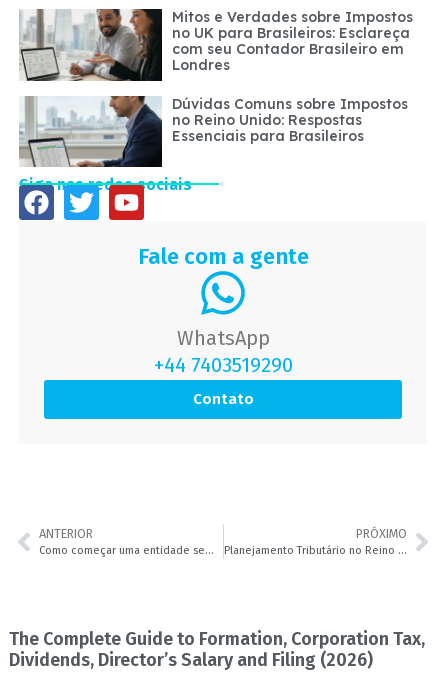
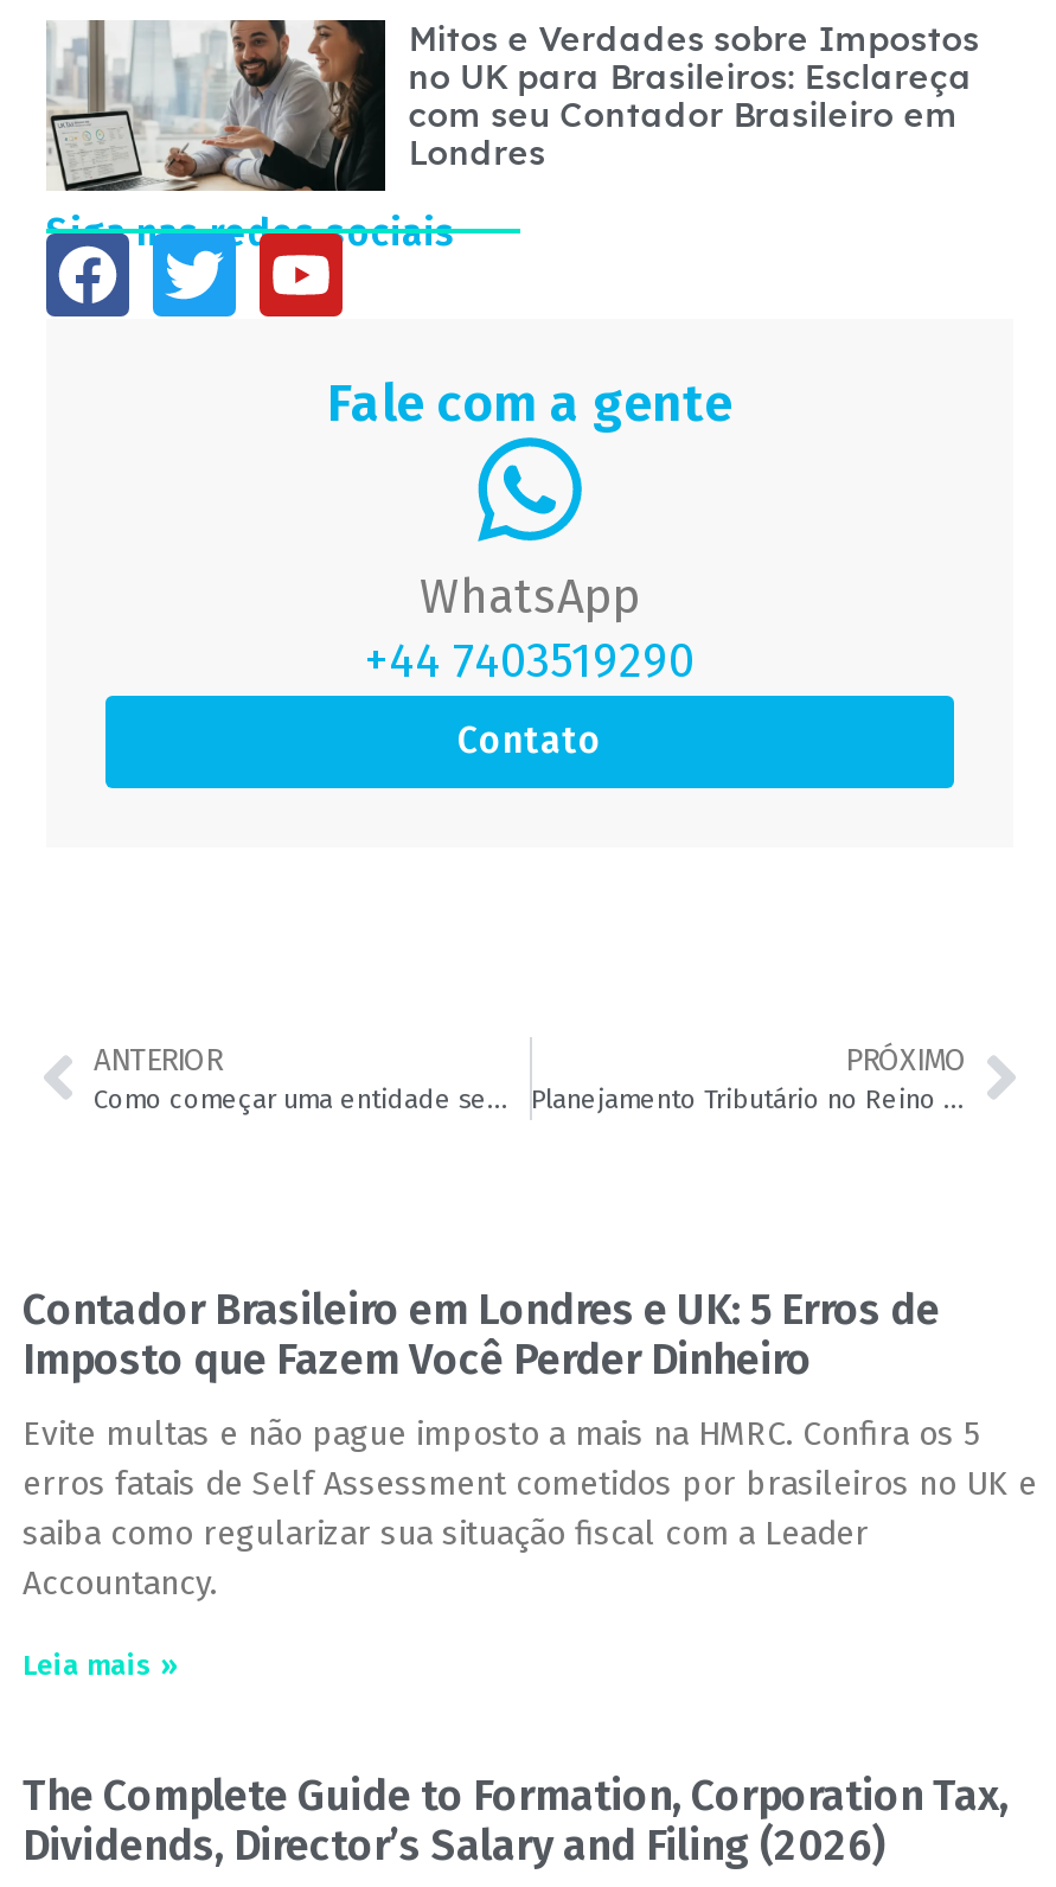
- [image]
- Dúvidas Comuns sobre Impostos
- no Reino Unido: Respostas
- Essenciais para Brasileiros

moved up: [image] | Fale com a gente | WhatsApp | +44 7403519290 | Contato | ANTERIOR | PRÓXIMO

+ Contador Brasileiro em Londres e UK: 5 Erros de
+ Imposto que Fazem Você Perder Dinheiro
+ Evite multas e não pague imposto a mais na HMRC. Confira os 5
+ erros fatais de Self Assessment cometidos por brasileiros no UK e
+ saiba como regularizar sua situação fiscal com a Leader
+ Accountancy.
+ Leia mais »
